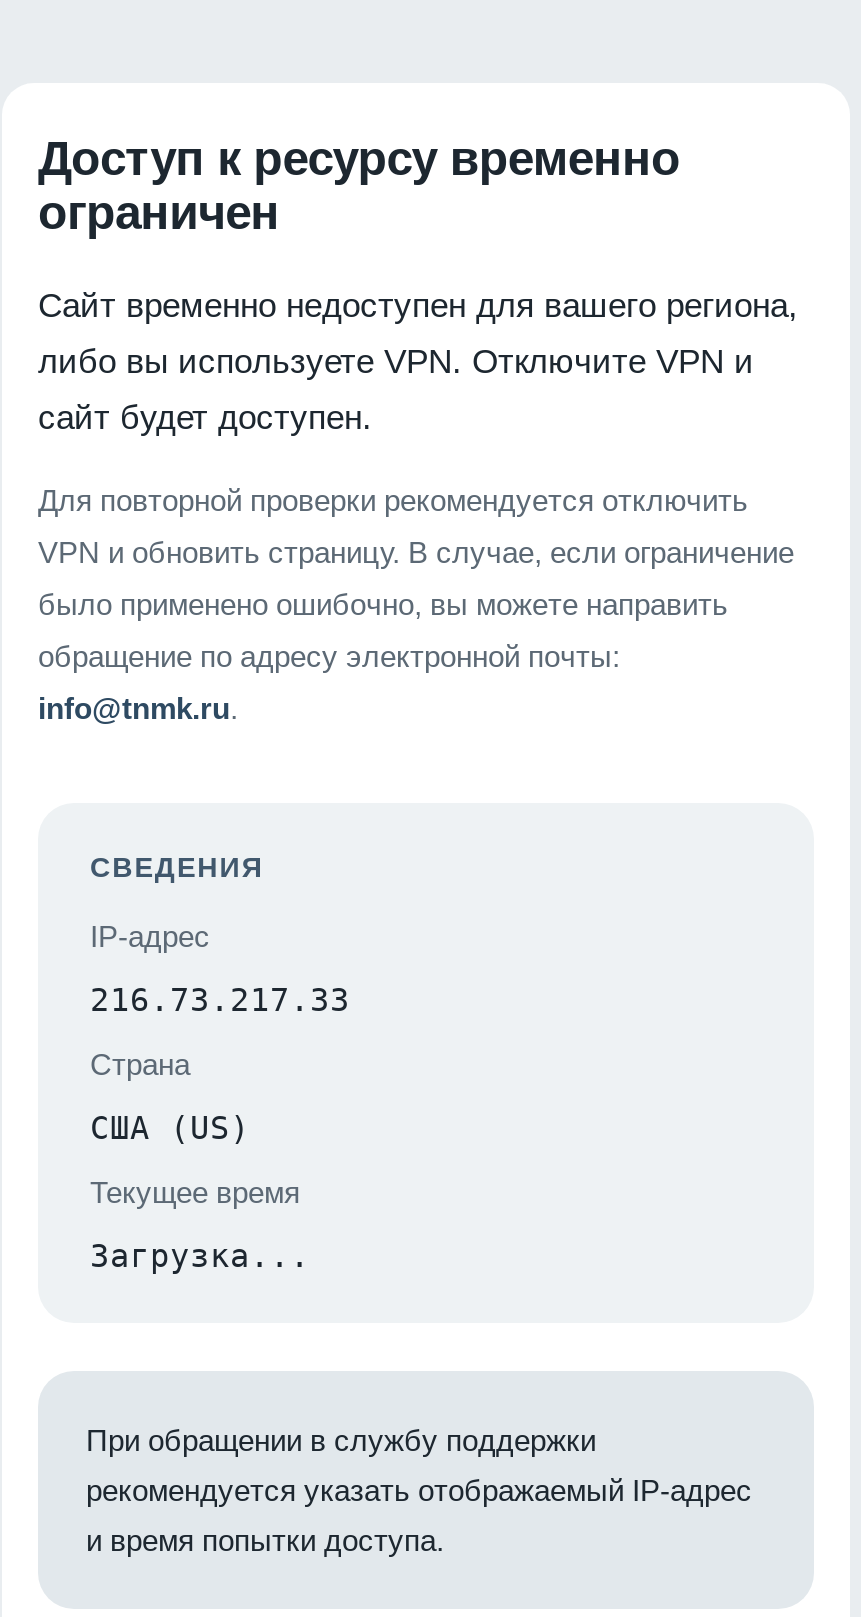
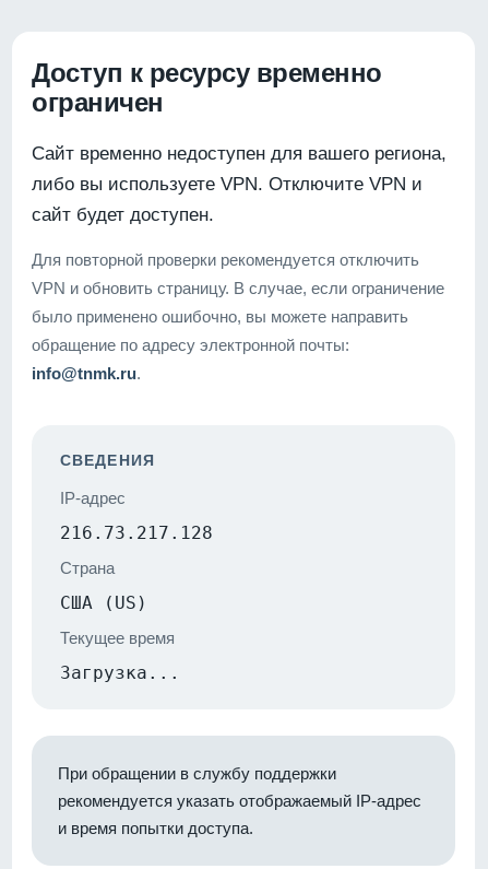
- 216.73.217.33
+ 216.73.217.128
